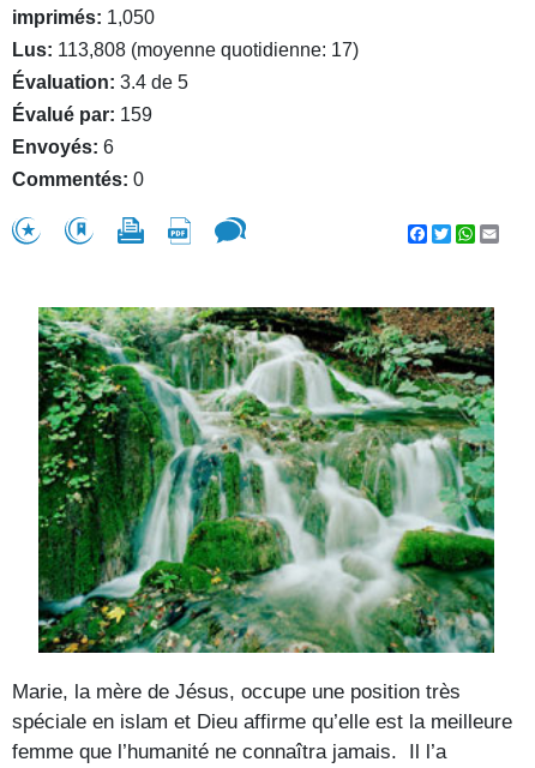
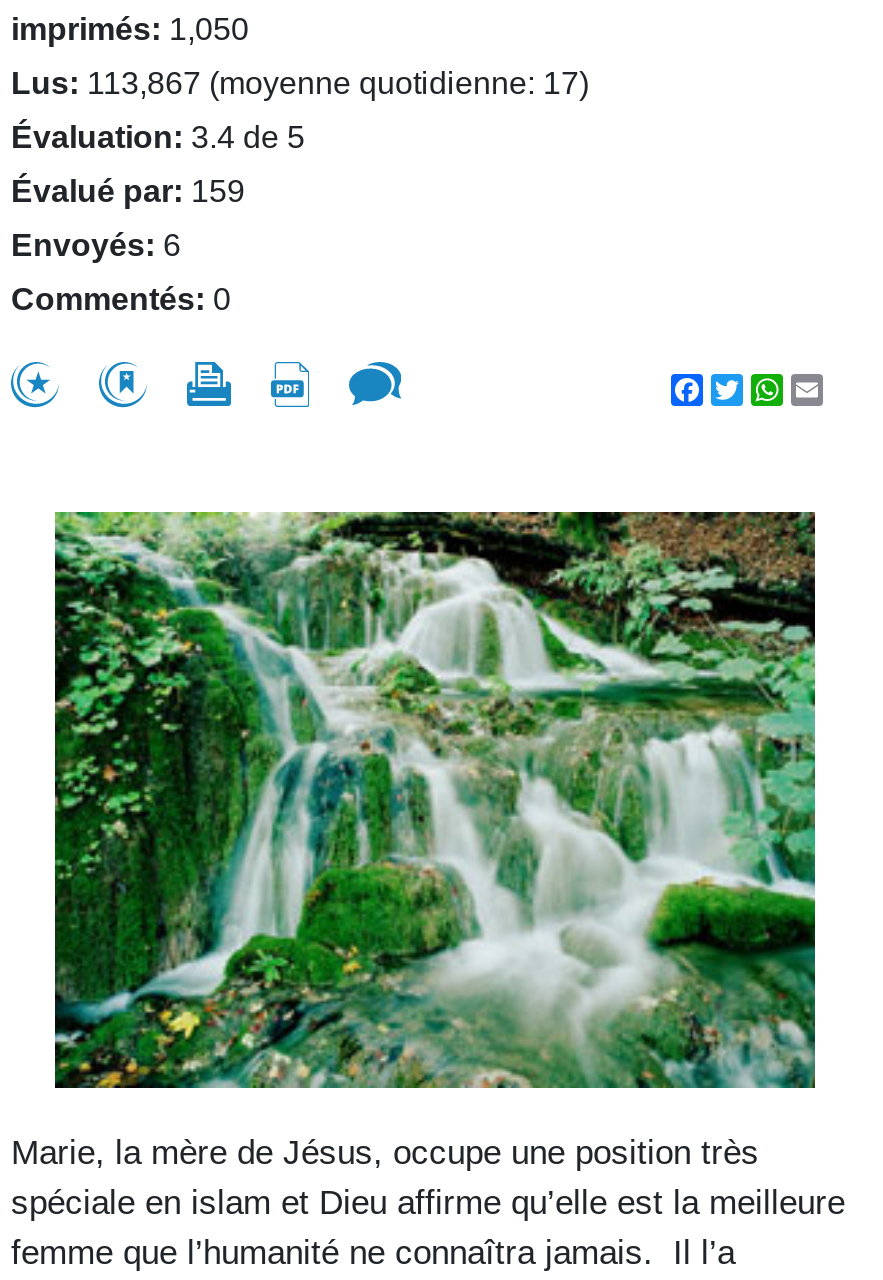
- Lus: 113,808 (moyenne quotidienne: 17)
+ Lus: 113,867 (moyenne quotidienne: 17)
